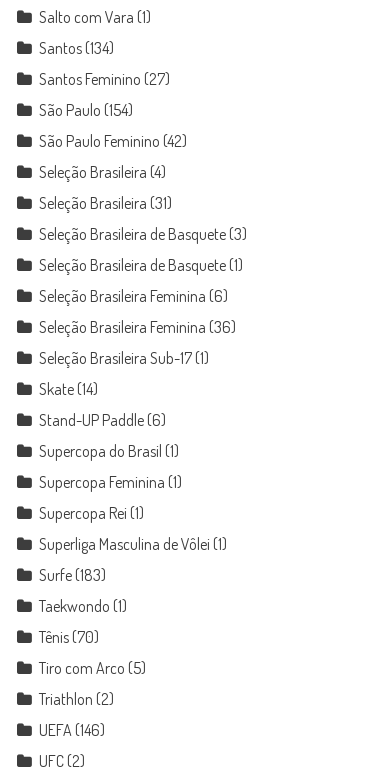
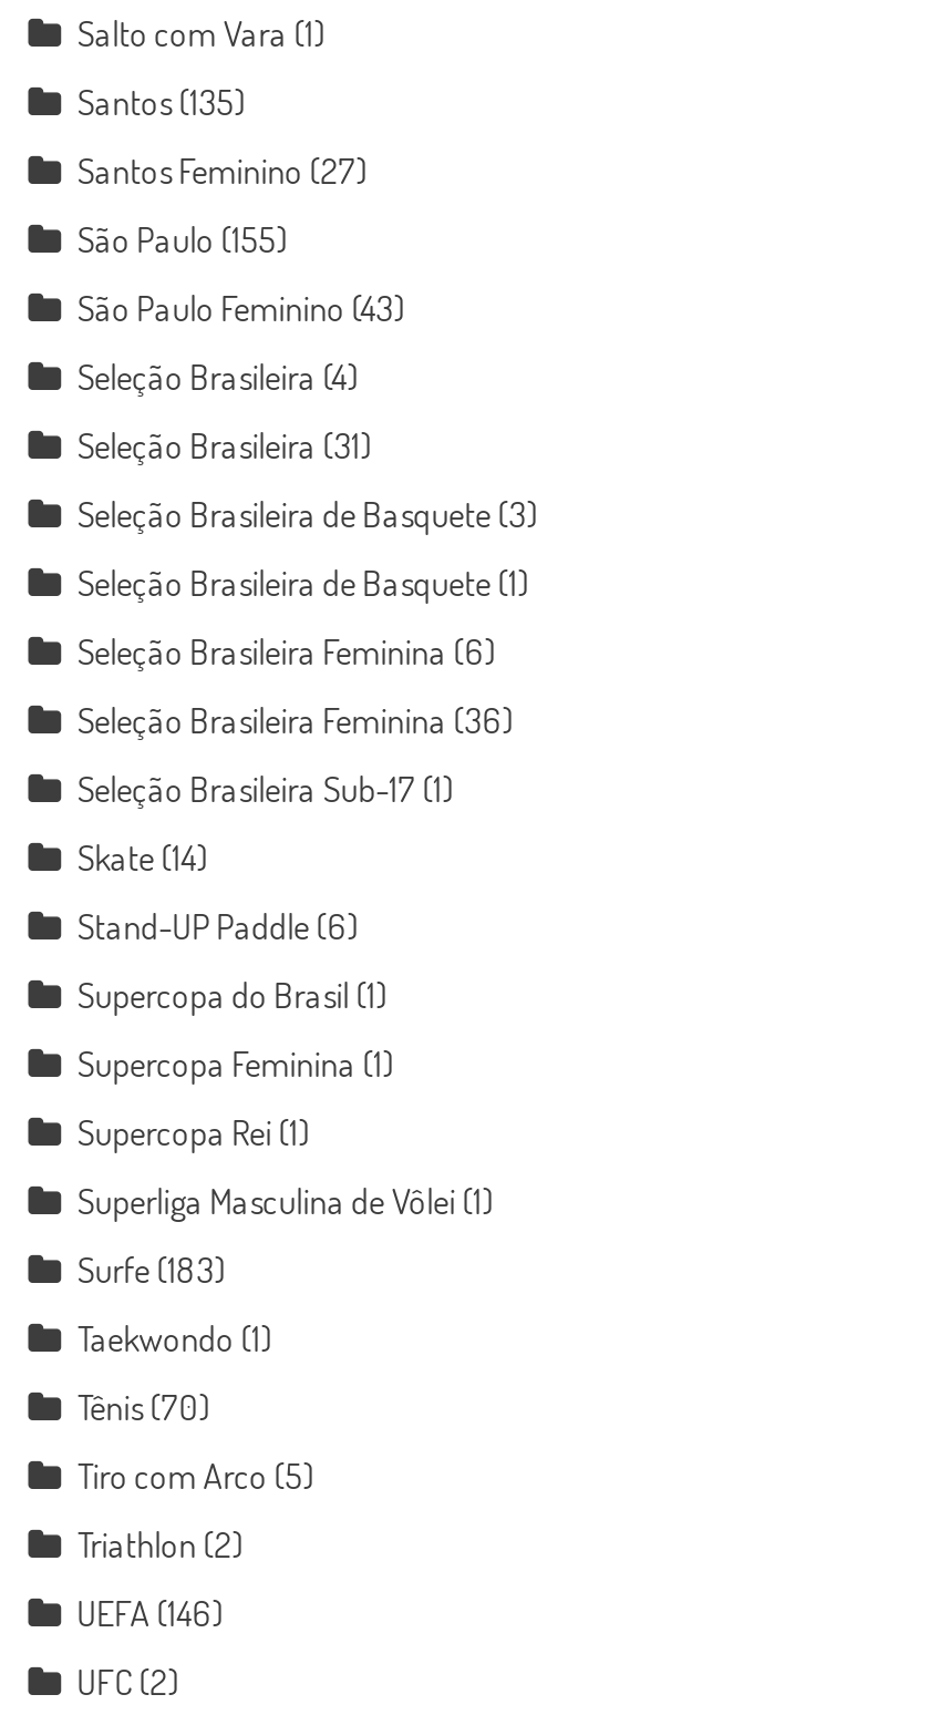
- Santos (134)
+ Santos (135)

- São Paulo (154)
+ São Paulo (155)

- São Paulo Feminino (42)
+ São Paulo Feminino (43)
